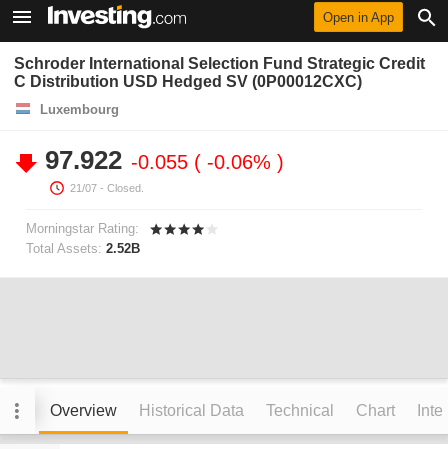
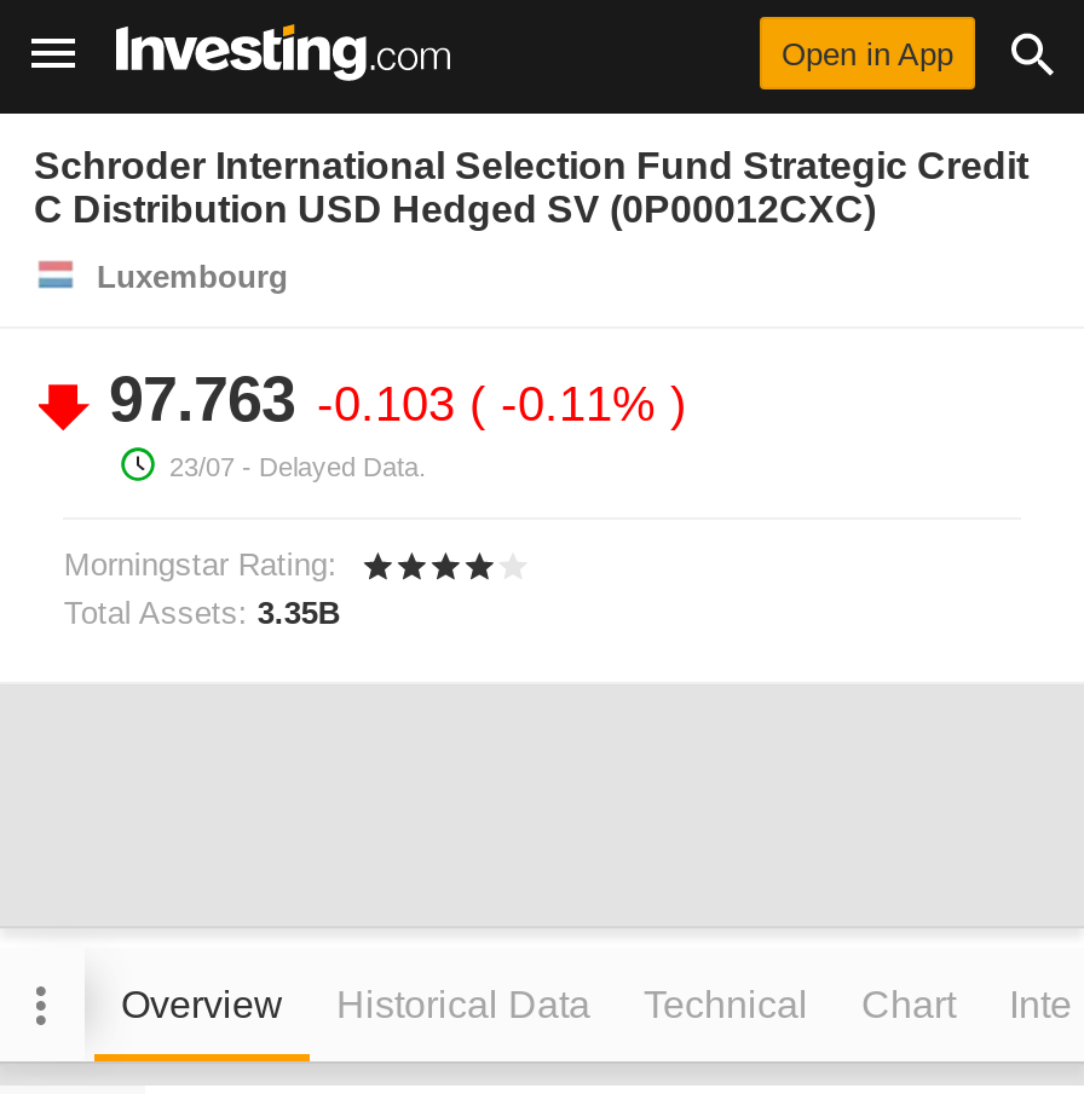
- 97.922 -0.055 -0.06%
- 21/07 - Closed.
+ 97.763 -0.103 -0.11%
+ 23/07 - Delayed Data.

- Total Assets: 2.52B
+ Total Assets: 3.35B
